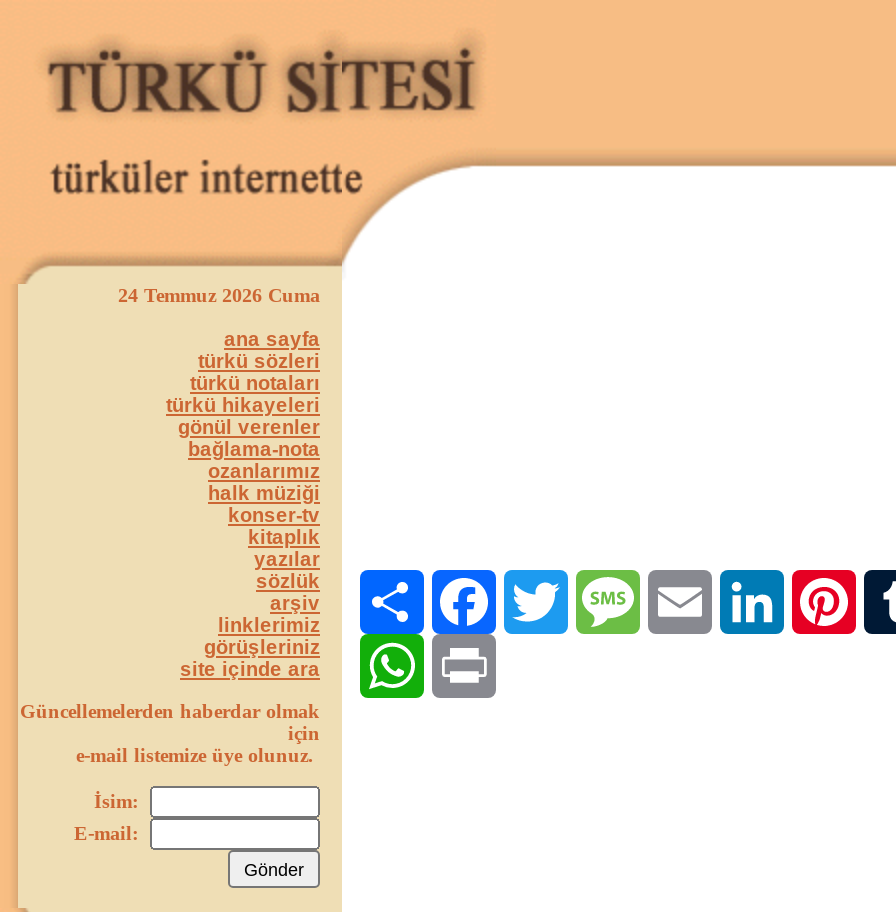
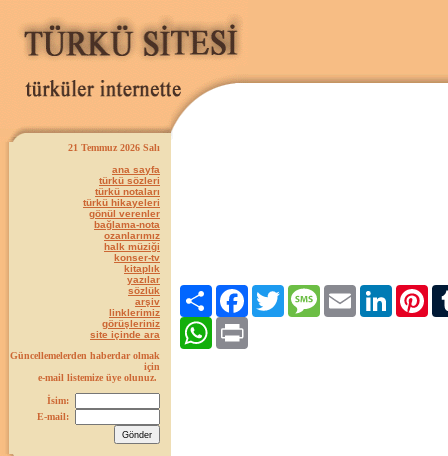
- 24 Temmuz 2026 Cuma
+ 21 Temmuz 2026 Salı
